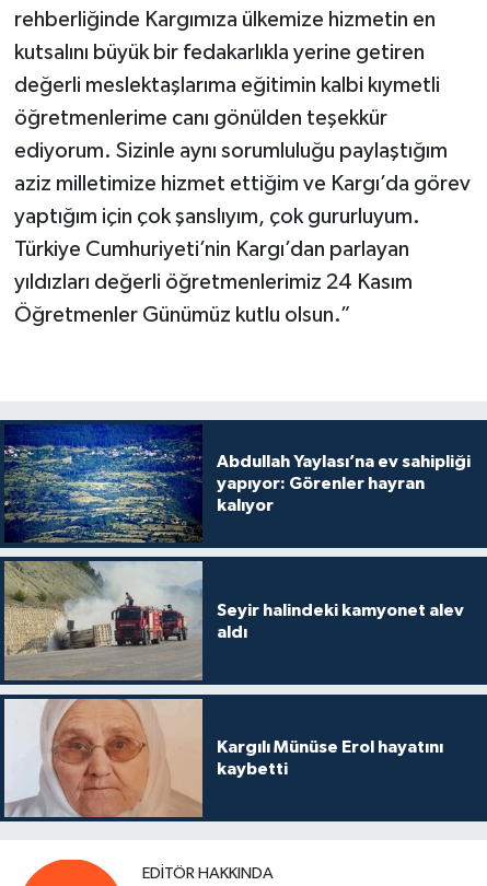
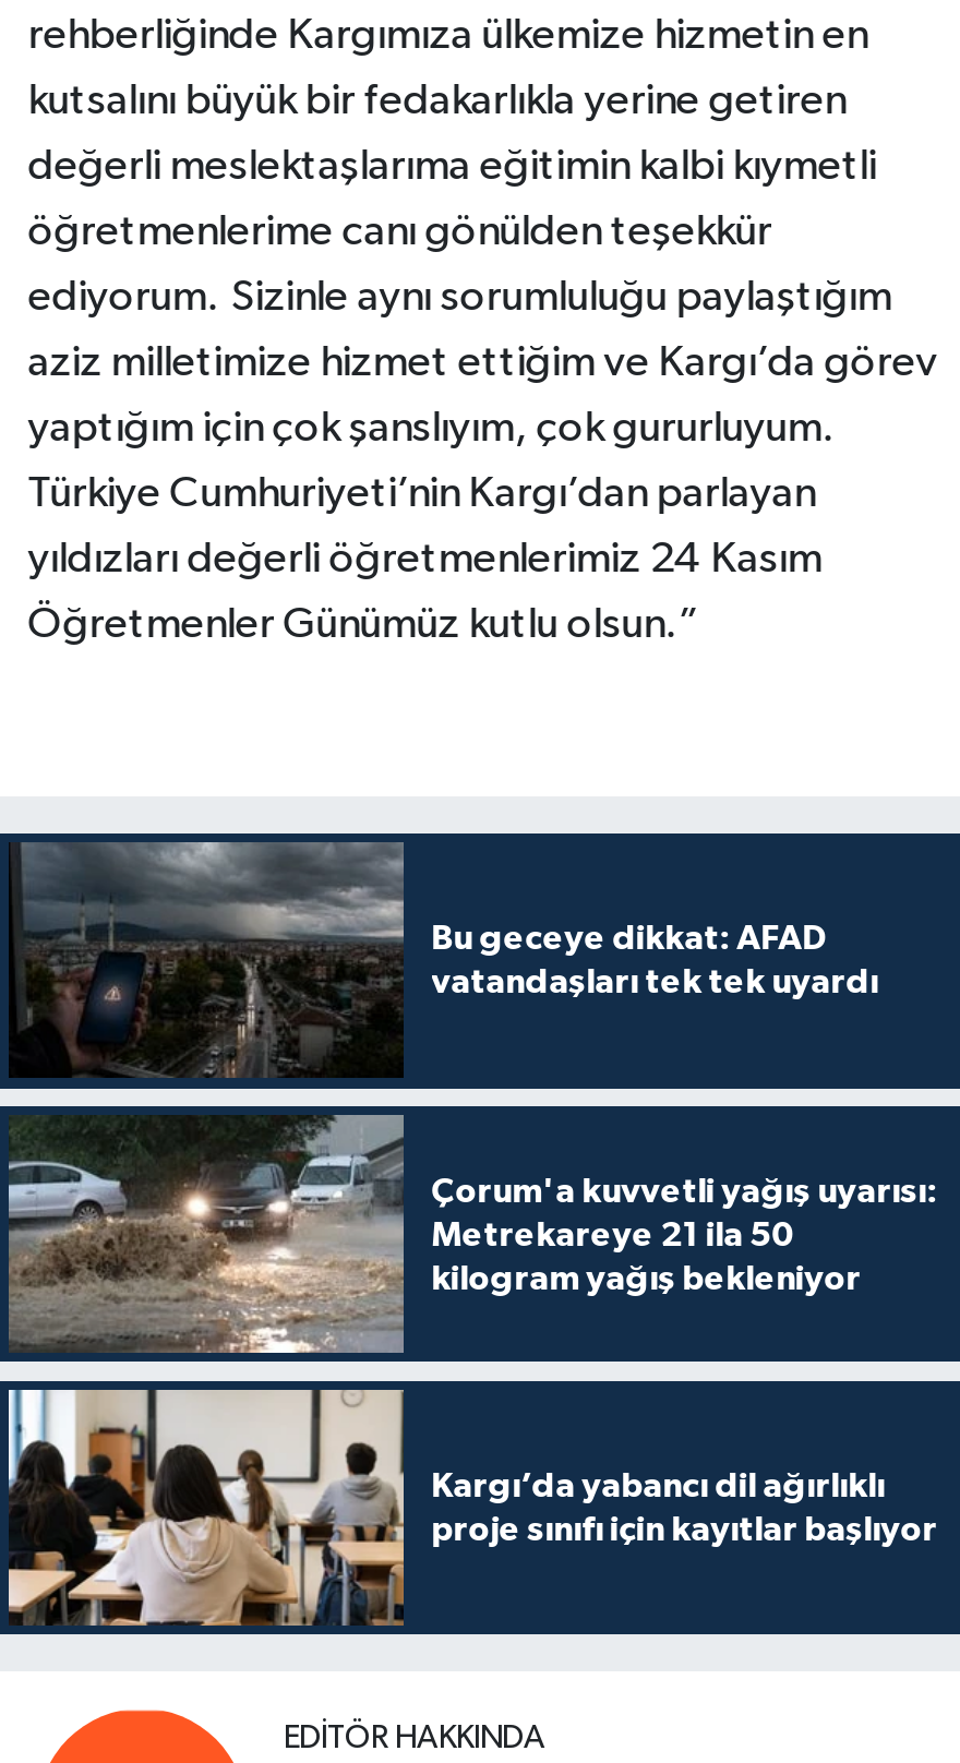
- [image]
- Abdullah Yaylası’na ev sahipliği
- yapıyor: Görenler hayran
- kalıyor
+ [image]
+ Bu geceye dikkat: AFAD
+ vatandaşları tek tek uyardı

- [image]
- Seyir halindeki kamyonet alev
- aldı
+ [image]
+ Çorum'a kuvvetli yağış uyarısı:
+ Metrekareye 21 ila 50
+ kilogram yağış bekleniyor

- [image]
- Kargılı Münüse Erol hayatını
- kaybetti
+ [image]
+ Kargı’da yabancı dil ağırlıklı
+ proje sınıfı için kayıtlar başlıyor
